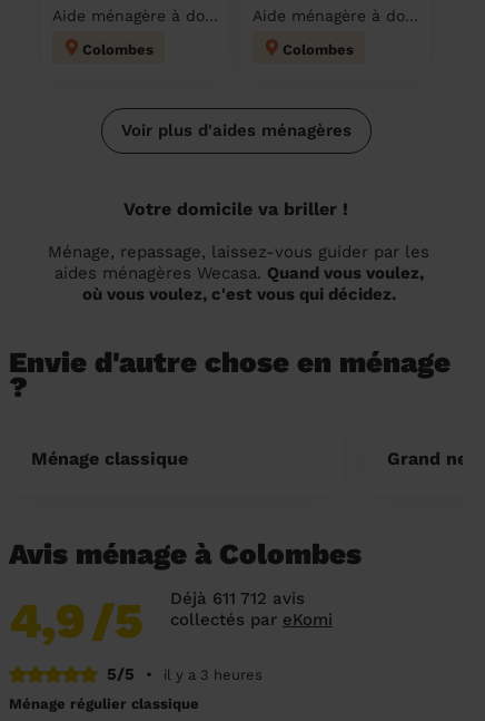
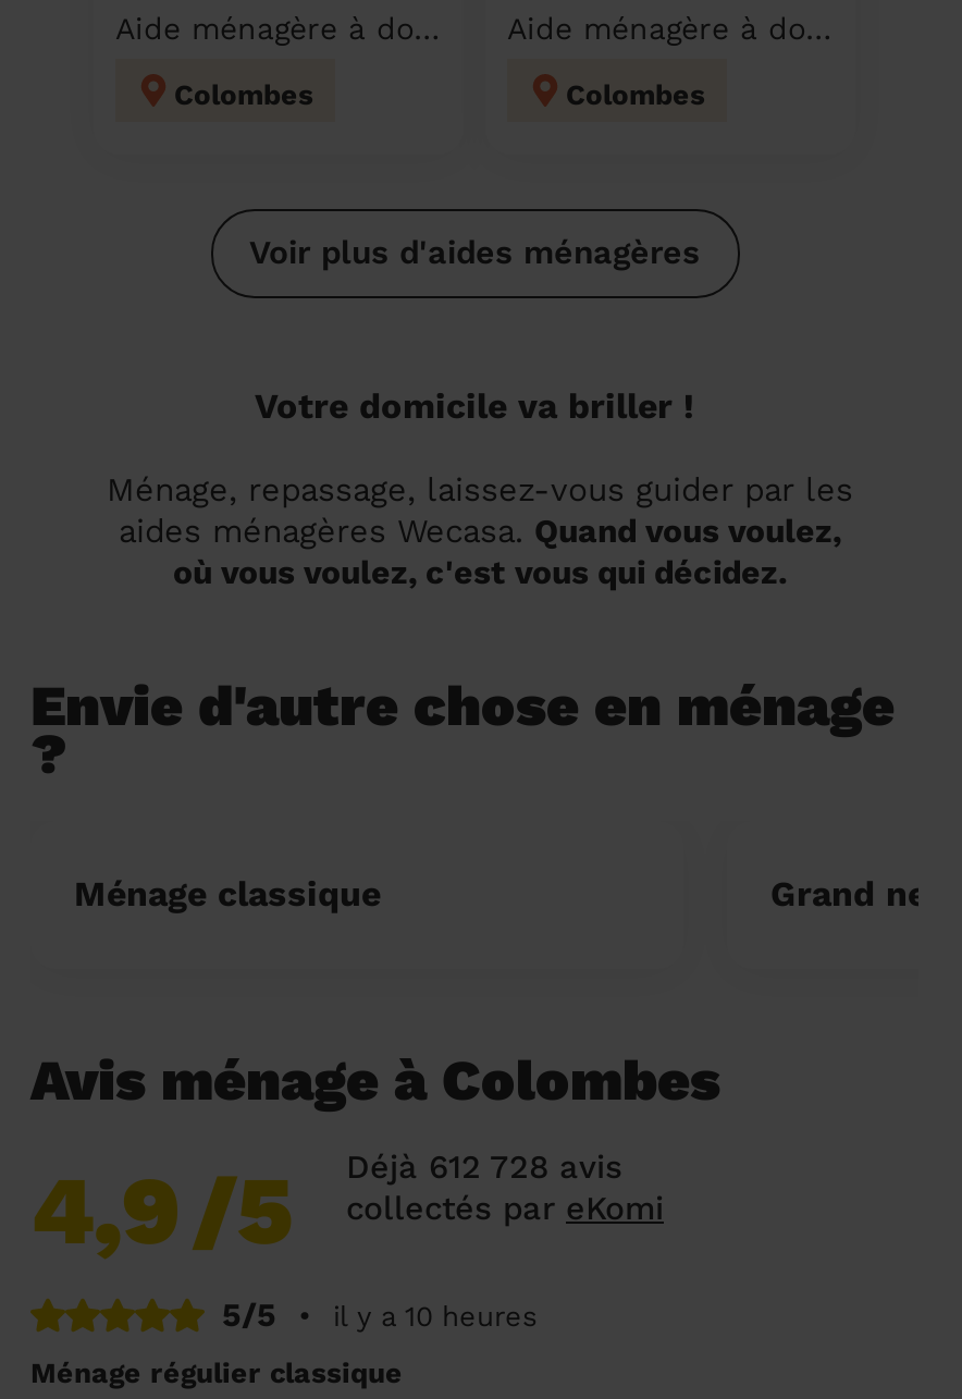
- Déjà 611 712 avis
+ Déjà 612 728 avis

- il y a 3 heures
+ il y a 10 heures
